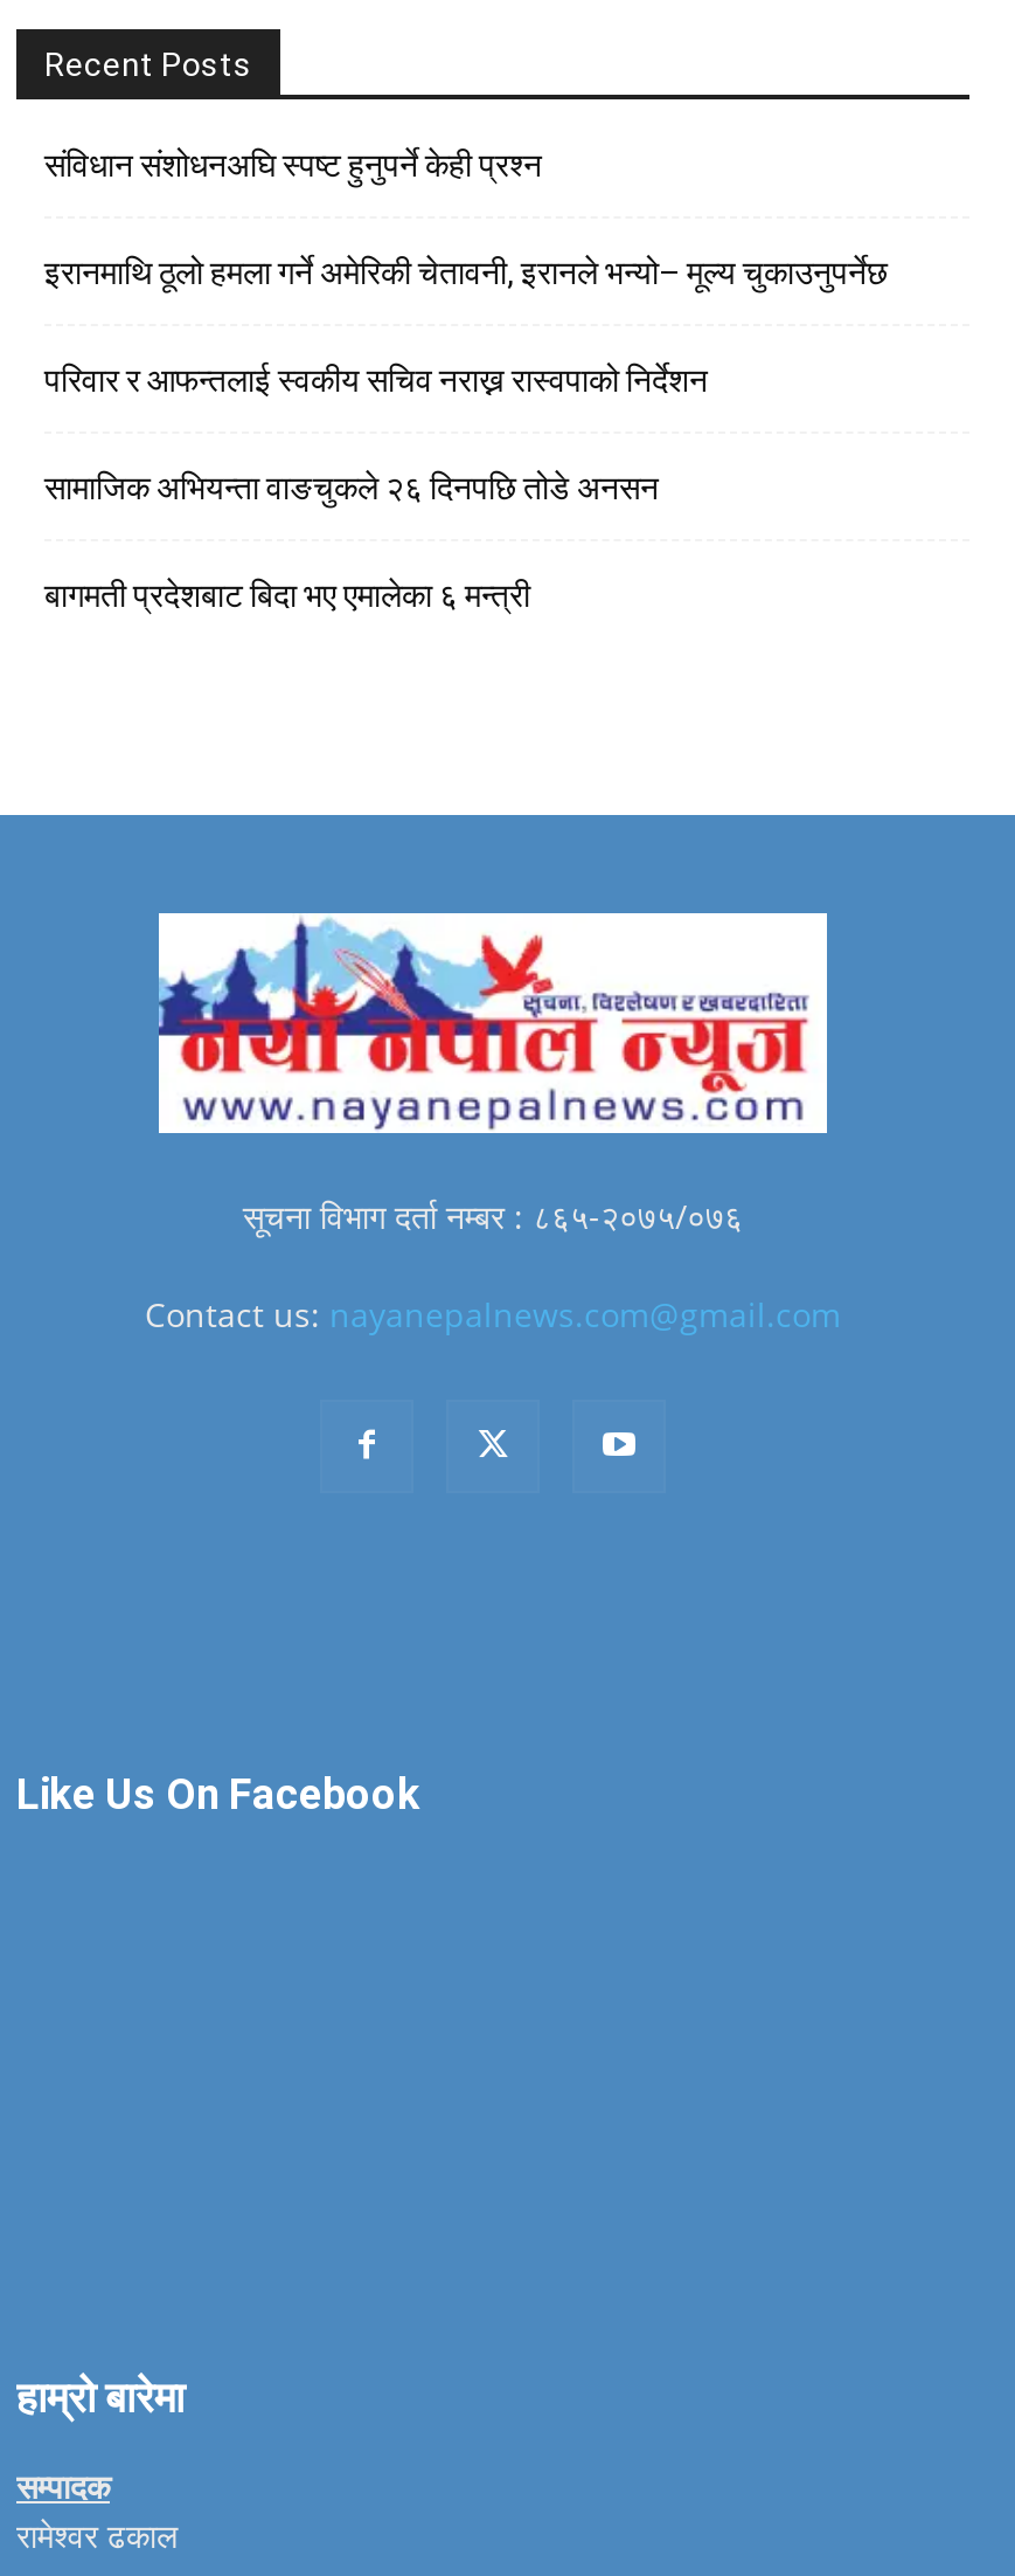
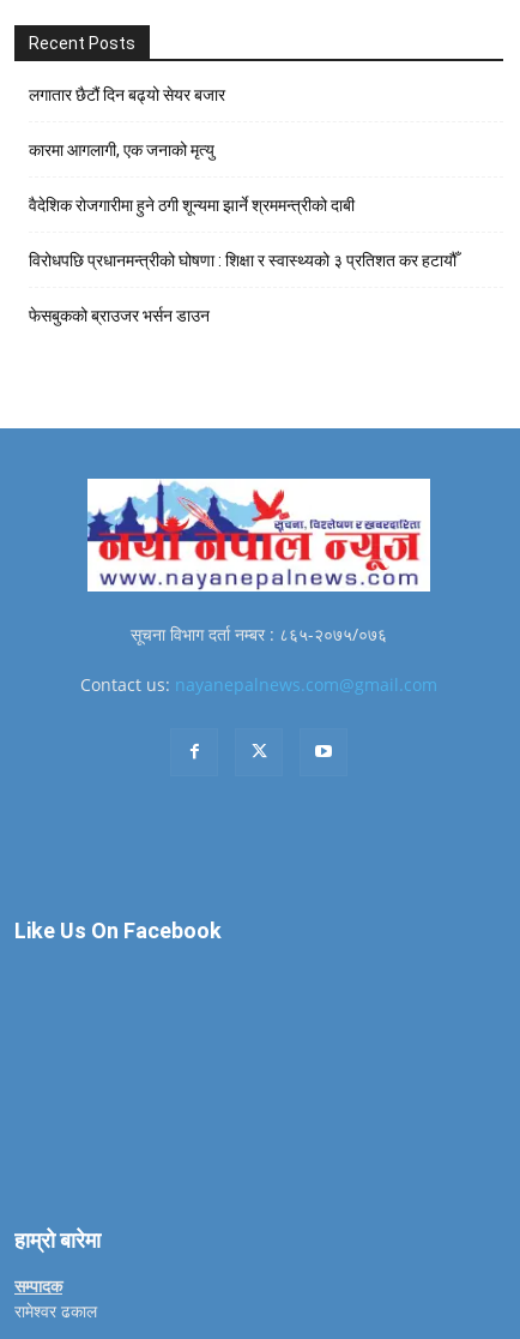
- संविधान संशोधनअघि स्पष्ट हुनुपर्ने केही प्रश्न
+ लगातार छैटौं दिन बढ्यो सेयर बजार

- इरानमाथि ठूलो हमला गर्ने अमेरिकी चेतावनी, इरानले भन्यो– मूल्य चुकाउनुपर्नेछ
+ कारमा आगलागी, एक जनाको मृत्यु

- परिवार र आफन्तलाई स्वकीय सचिव नराख्न रास्वपाको निर्देशन
+ वैदेशिक रोजगारीमा हुने ठगी शून्यमा झार्ने श्रममन्त्रीको दाबी

- सामाजिक अभियन्ता वाङचुकले २६ दिनपछि तोडे अनसन
+ विरोधपछि प्रधानमन्त्रीको घोषणा : शिक्षा र स्वास्थ्यको ३ प्रतिशत कर हटायौँ

- बागमती प्रदेशबाट बिदा भए एमालेका ६ मन्त्री
+ फेसबुकको ब्राउजर भर्सन डाउन
